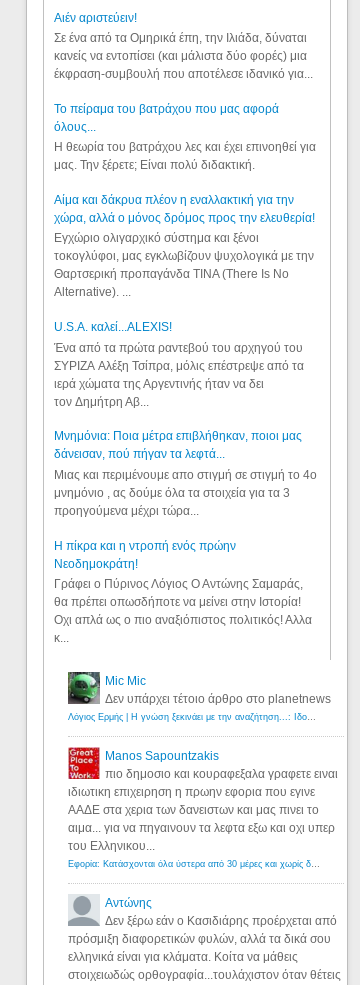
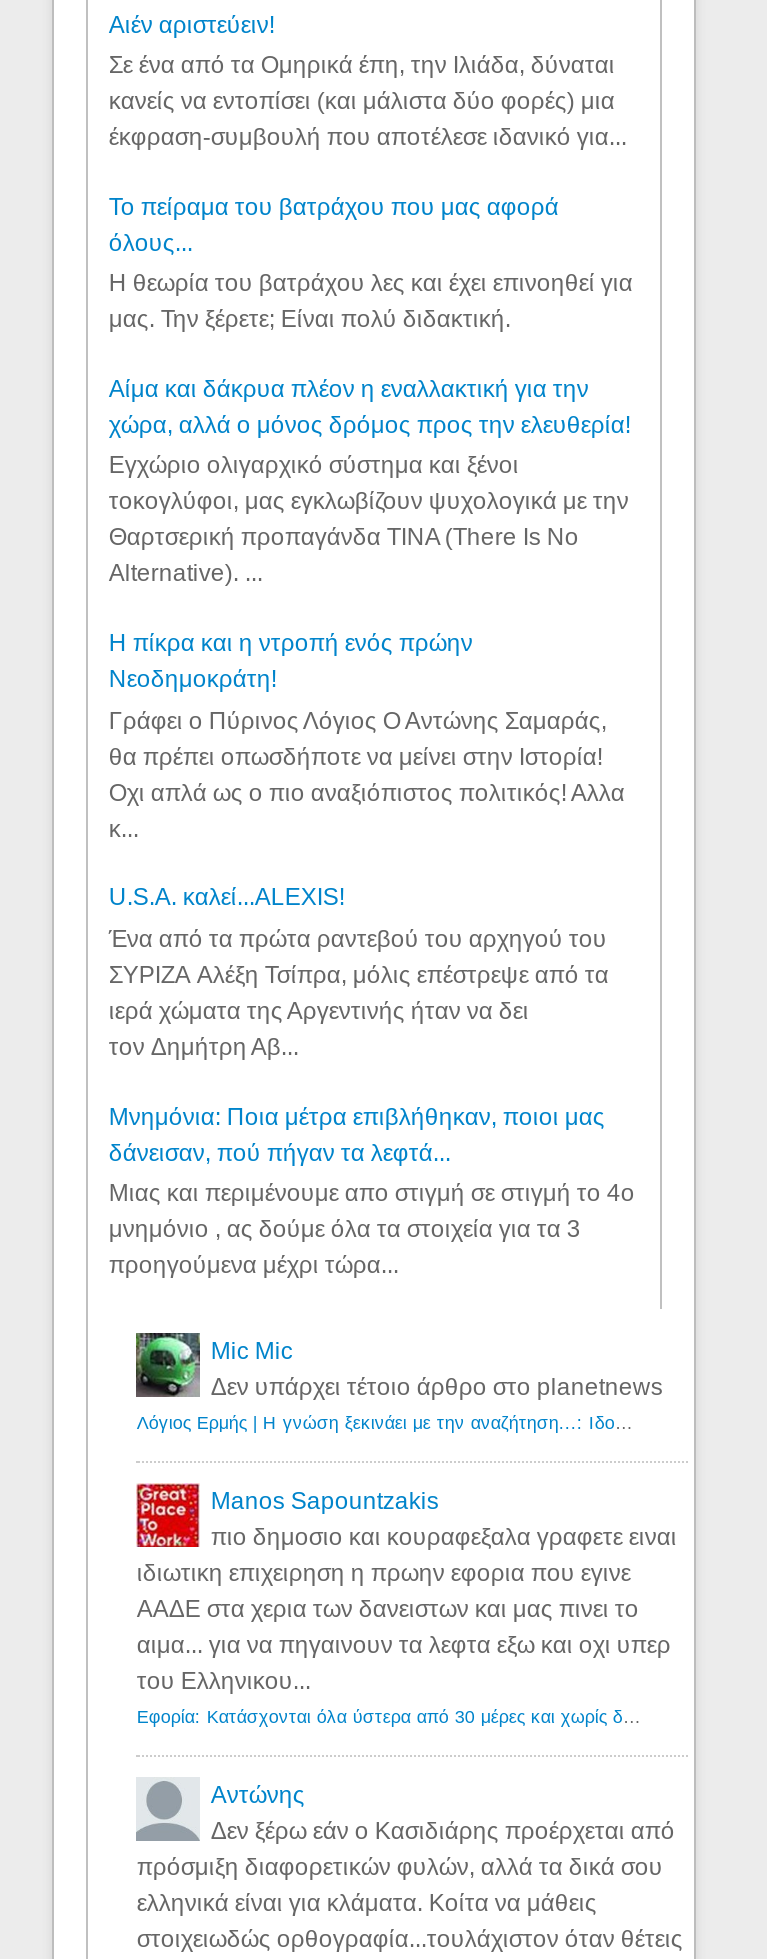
moved down: Ένα από τα πρώτα ραντεβού του αρχηγού του | ΣΥΡΙΖΑ Αλέξη Τσίπρα, μόλις επέστρεψε από τα | ιερά χώματα της Αργεντινής ήταν να δει | ... | μνημόνιο , ας δούμε όλα τα στοιχεία για τα 3 | προηγούμενα μέχρι τώρα...

moved up: Η πίκρα και η ντροπή ενός πρώην | Νεοδημοκράτη! | Γράφει ο Πύρινος Λόγιος Ο Αντώνης Σαμαράς, | θα πρέπει οπωσδήποτε να μείνει στην Ιστορία! | Οχι απλά ως ο πιο αναξιόπιστος πολιτικός! Αλλα | κ...
